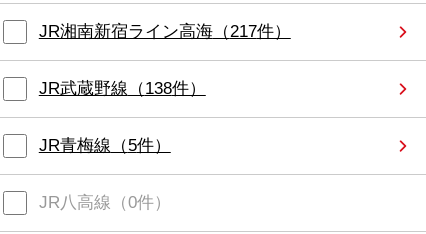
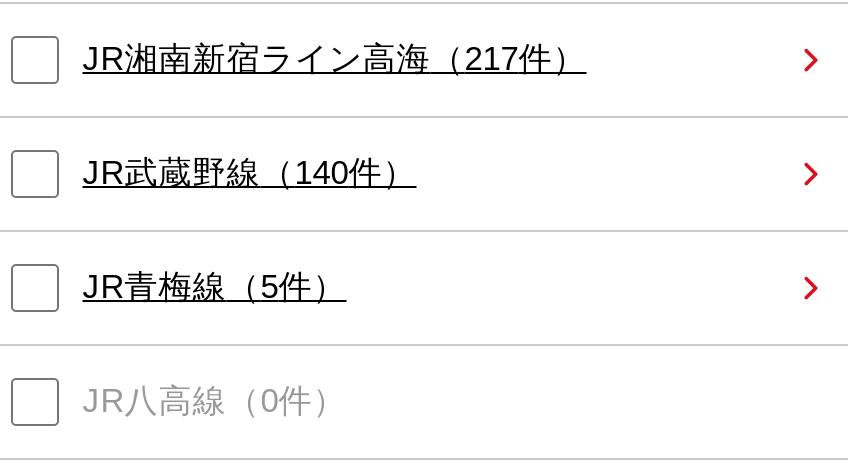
- JR武蔵野線（138件）
+ JR武蔵野線（140件）
